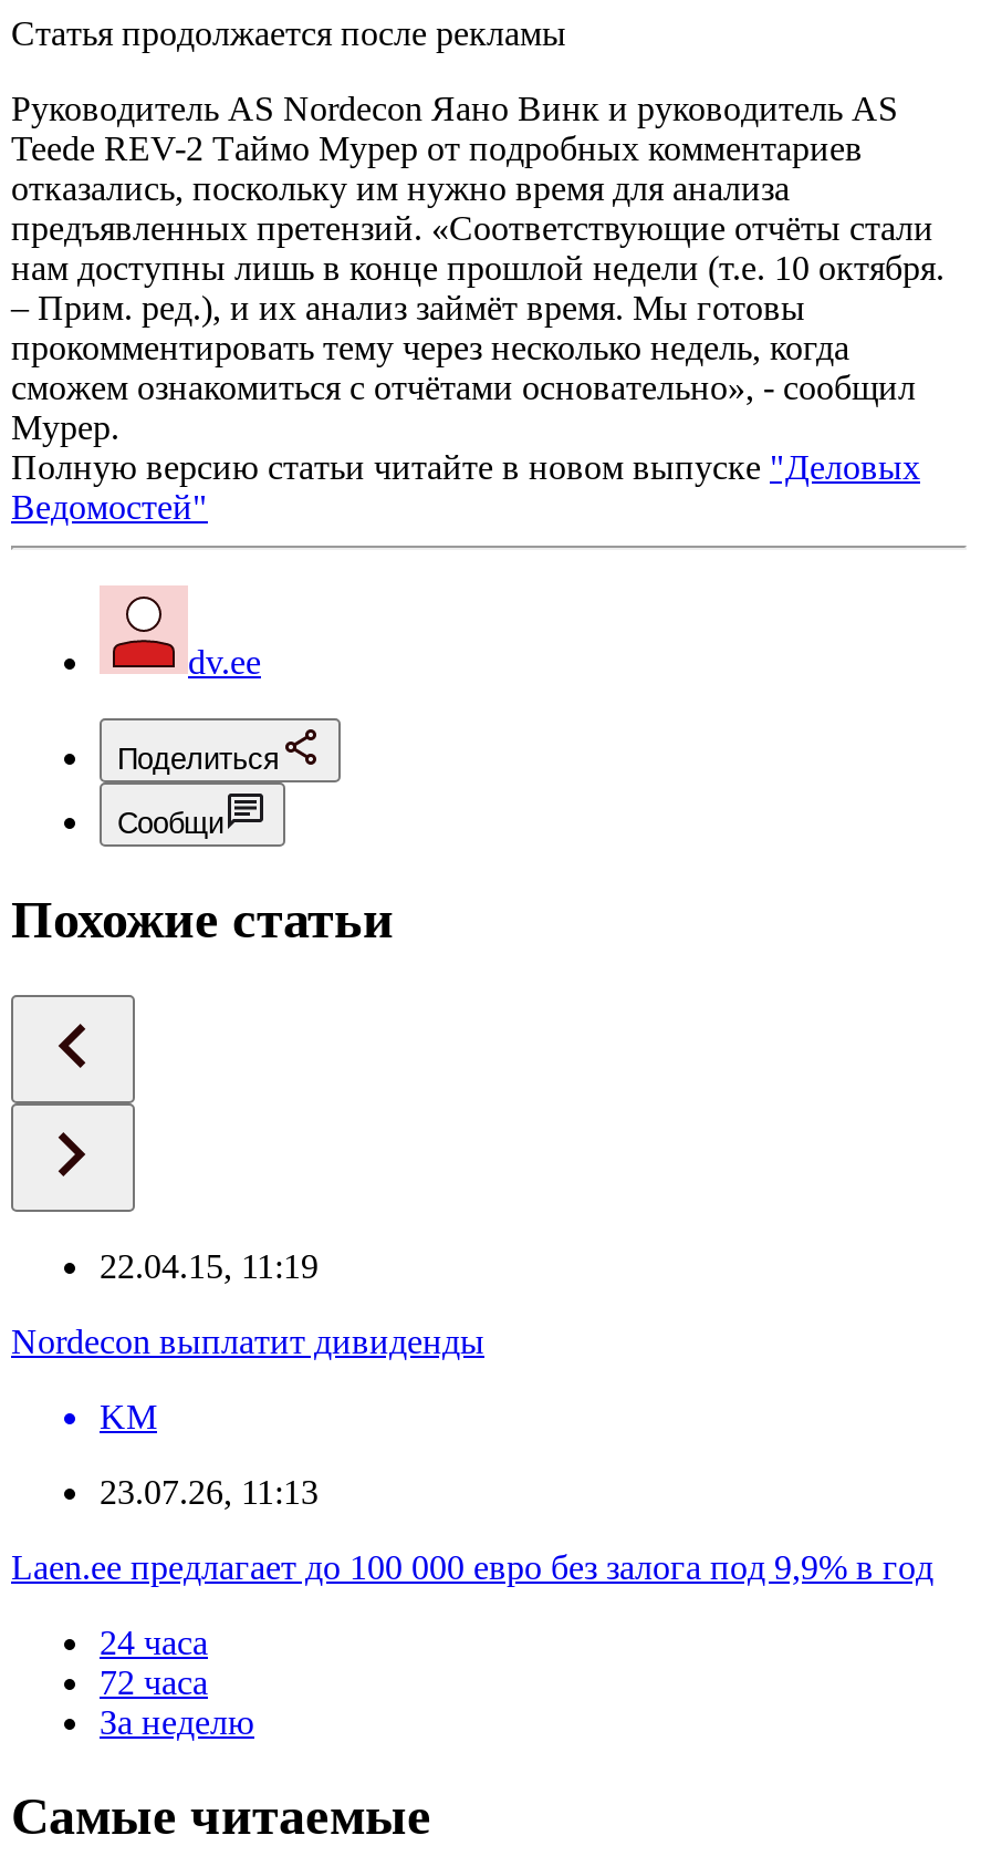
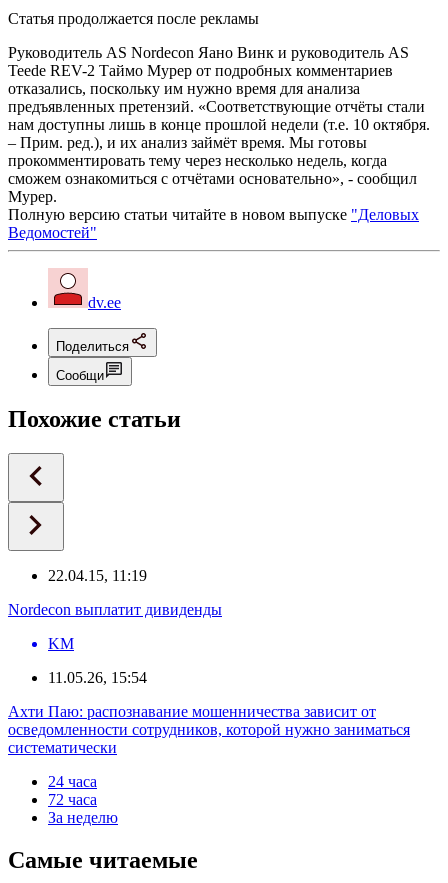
- 23.07.26, 11:13
+ 11.05.26, 15:54

- Laen.ee предлагает до 100 000 евро без залога под 9,9% в год
+ Ахти Паю: распознавание мошенничества зависит от
+ осведомленности сотрудников, которой нужно заниматься
+ систематически
